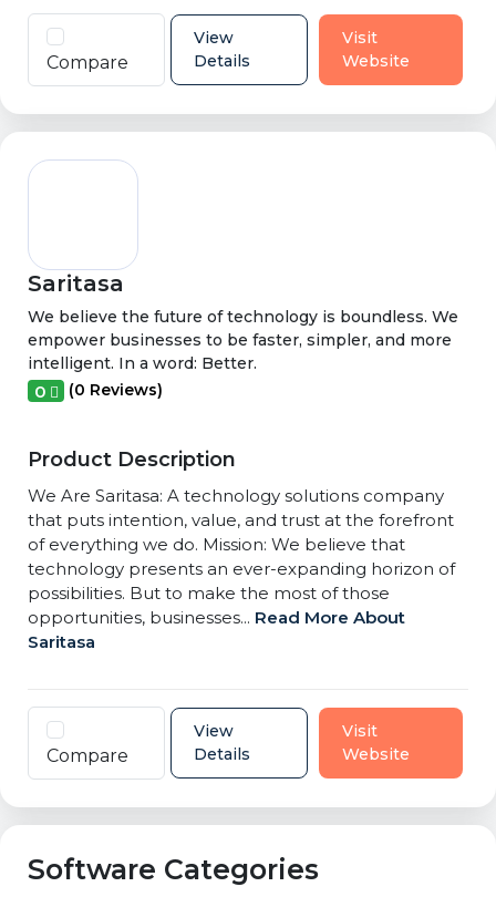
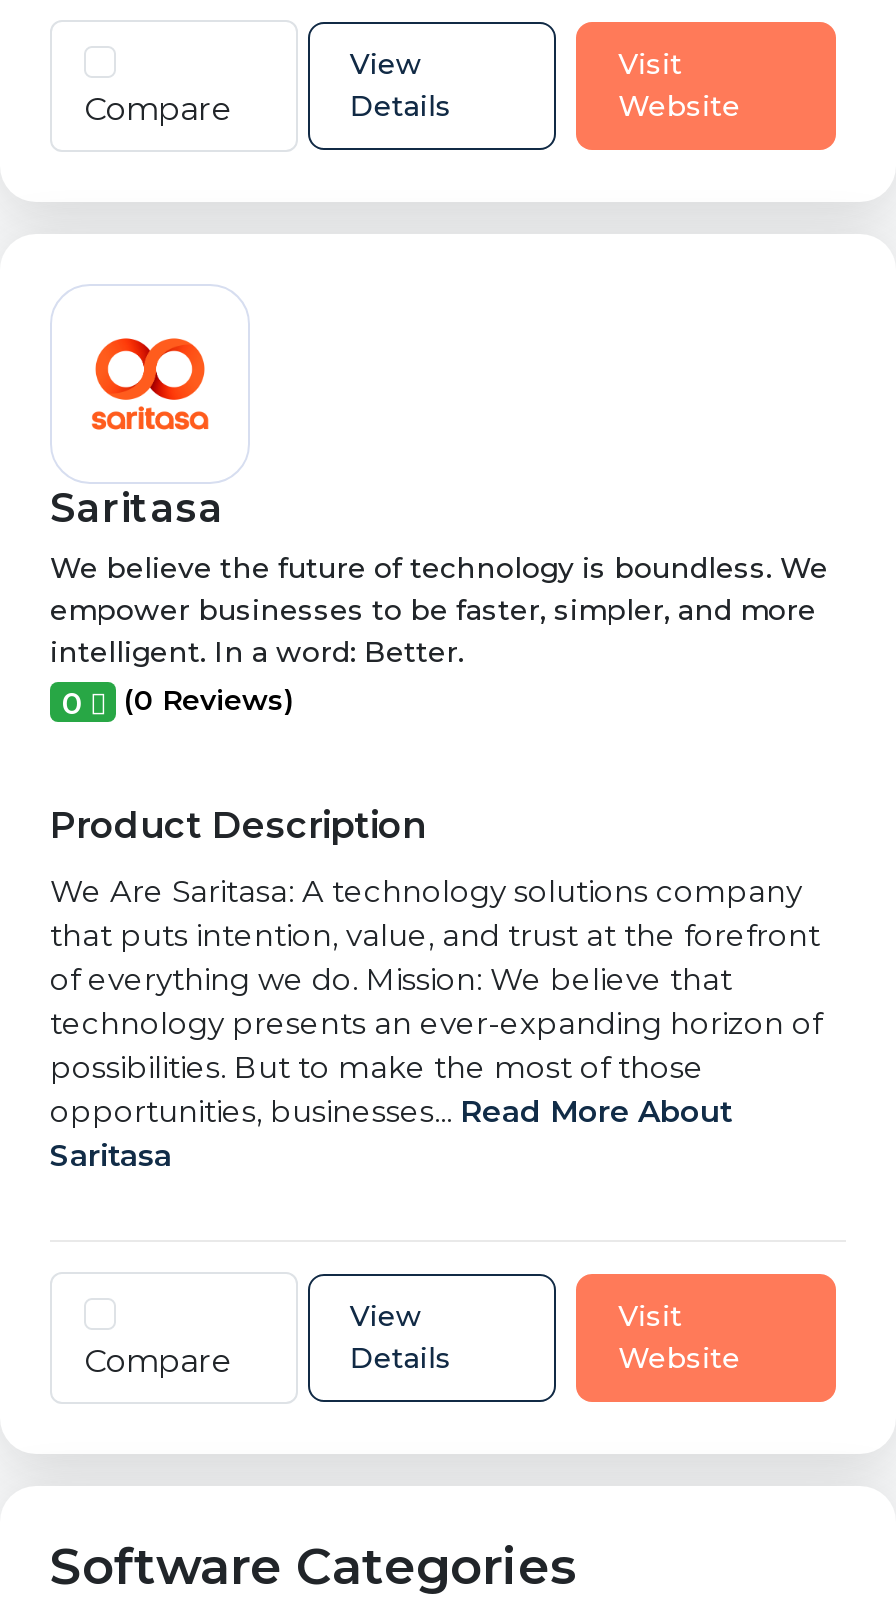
+ [image]
